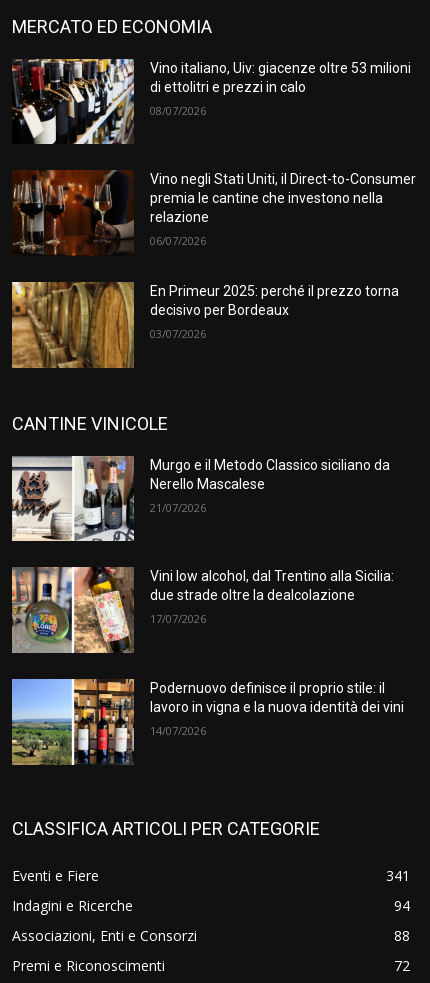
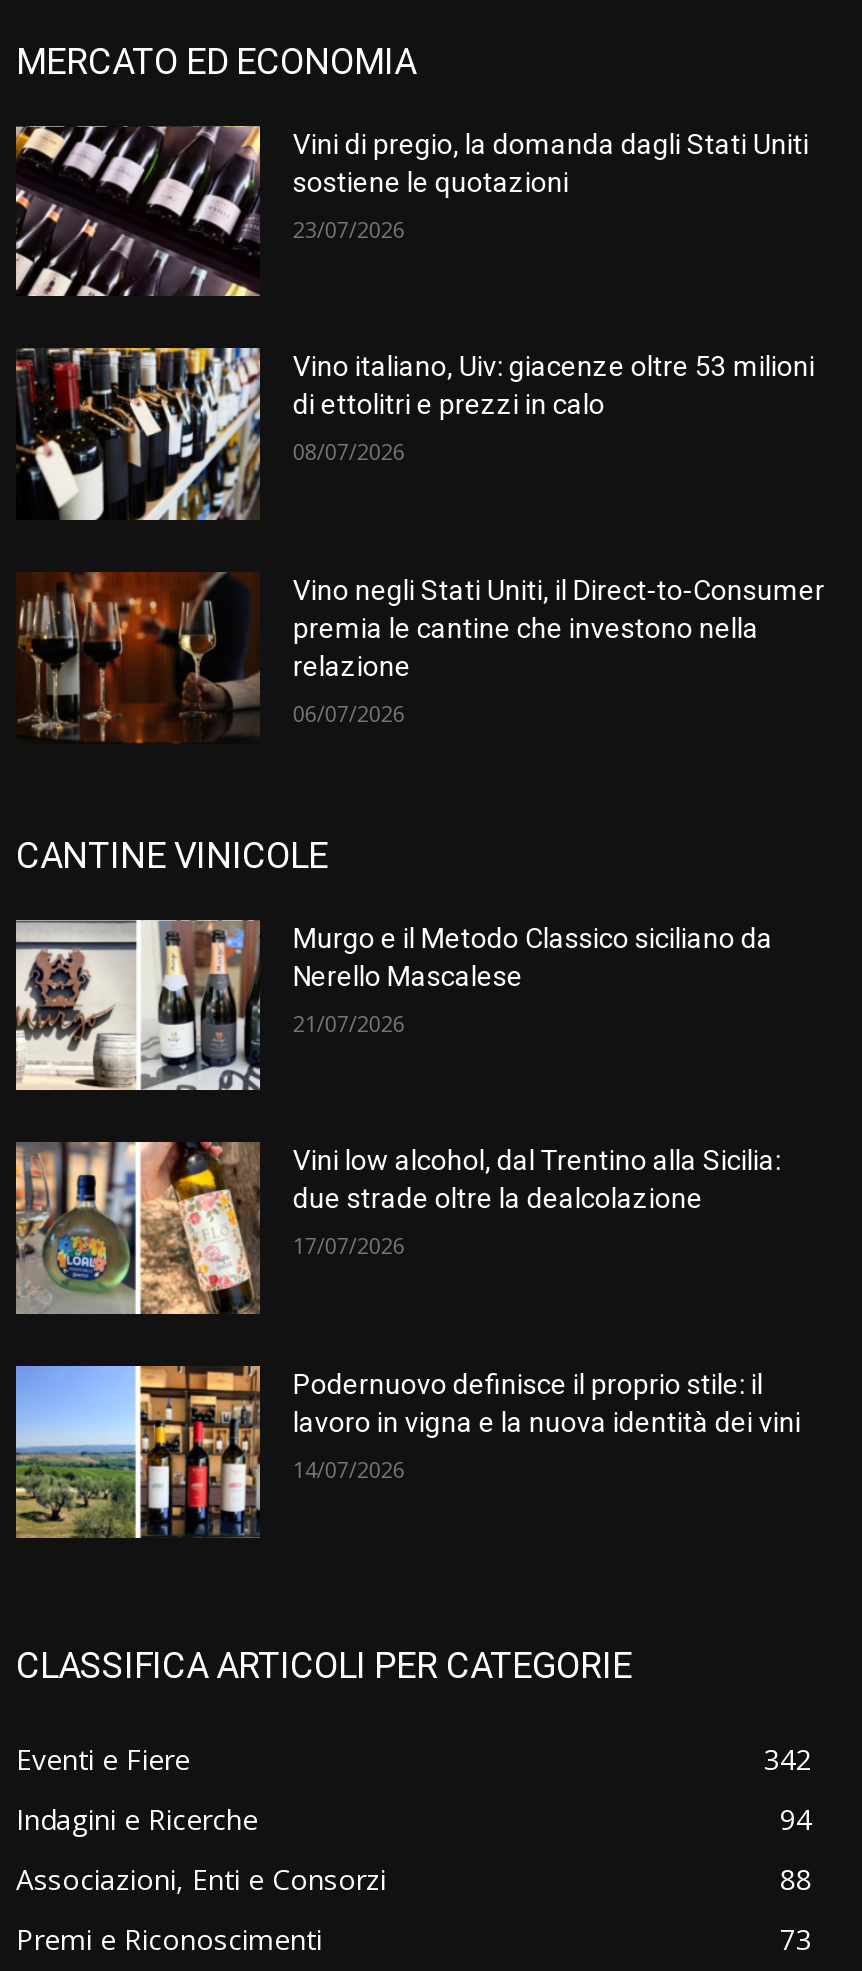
+ [image]
+ Vini di pregio, la domanda dagli Stati Uniti
+ sostiene le quotazioni
+ 23/07/2026

moved down: [image] | Vino italiano, Uiv: giacenze oltre 53 milioni | di ettolitri e prezzi in calo | 08/07/2026 | Vino negli Stati Uniti, il Direct-to-Consumer | premia le cantine che investono nella | relazione | 06/07/2026

- [image]
- En Primeur 2025: perché il prezzo torna
- decisivo per Bordeaux
- 03/07/2026

- 341
+ 342

- 72
+ 73
